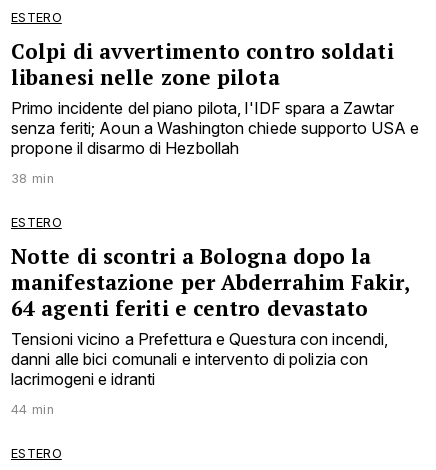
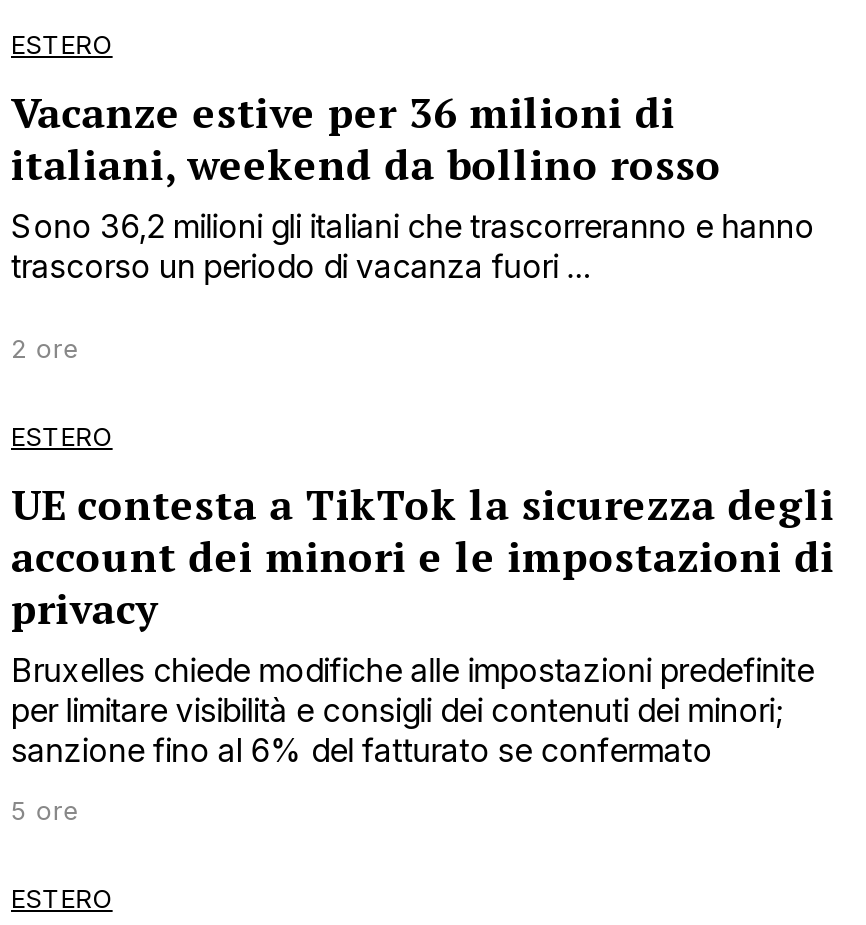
- Colpi di avvertimento contro soldati
- libanesi nelle zone pilota
- Primo incidente del piano pilota, l'IDF spara a Zawtar
- senza feriti; Aoun a Washington chiede supporto USA e
- propone il disarmo di Hezbollah
+ Vacanze estive per 36 milioni di
+ italiani, weekend da bollino rosso
+ Sono 36,2 milioni gli italiani che trascorreranno e hanno
+ trascorso un periodo di vacanza fuori ...

- 38 min
+ 2 ore

- Notte di scontri a Bologna dopo la
- manifestazione per Abderrahim Fakir,
- 64 agenti feriti e centro devastato
- Tensioni vicino a Prefettura e Questura con incendi,
- danni alle bici comunali e intervento di polizia con
- lacrimogeni e idranti
+ UE contesta a TikTok la sicurezza degli
+ account dei minori e le impostazioni di
+ privacy
+ Bruxelles chiede modifiche alle impostazioni predefinite
+ per limitare visibilità e consigli dei contenuti dei minori;
+ sanzione fino al 6% del fatturato se confermato

- 44 min
+ 5 ore
